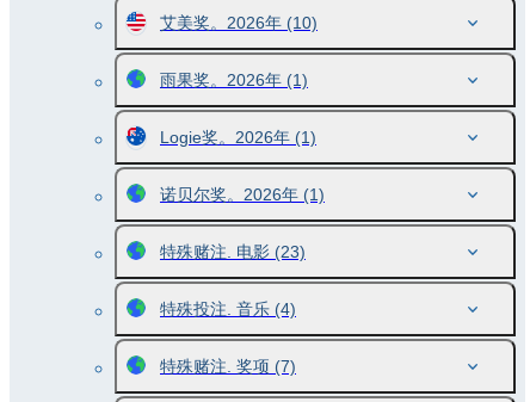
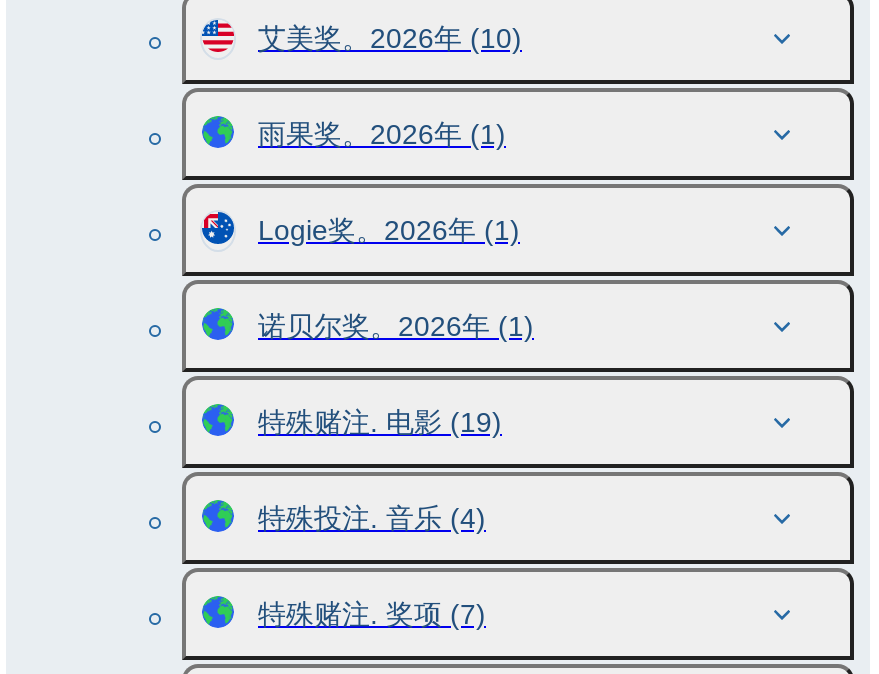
- 特殊赌注. 电影(23)
+ 特殊赌注. 电影(19)
